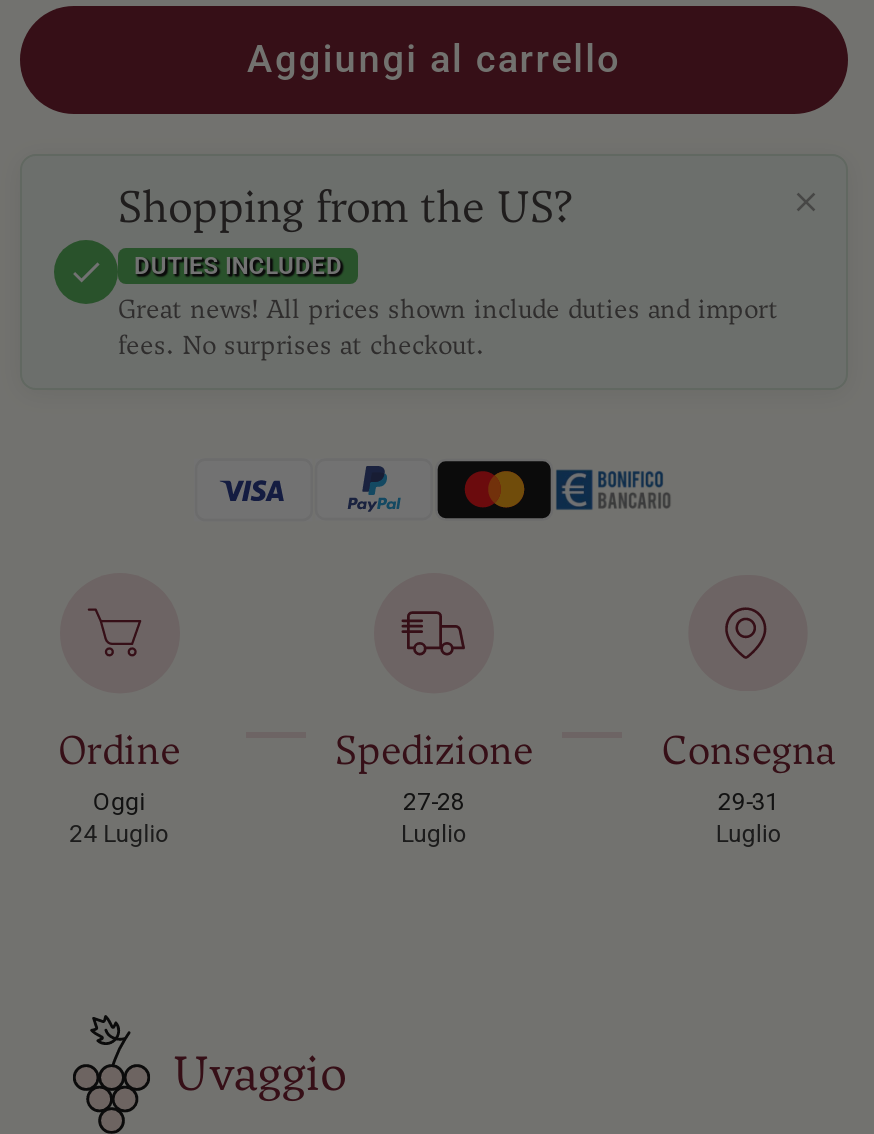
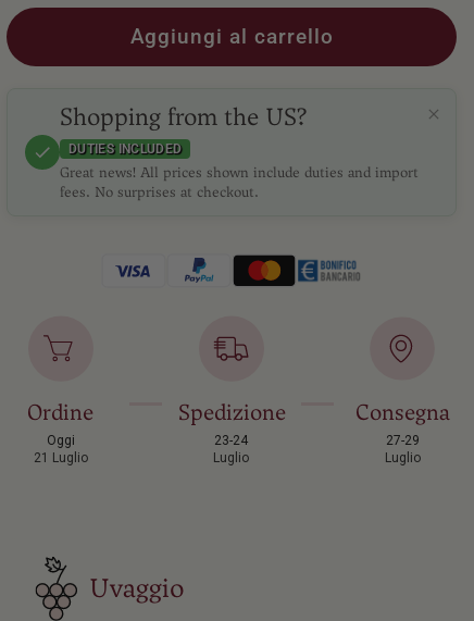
- 27-28
+ 23-24

- 29-31
+ 27-29

- 24 Luglio
+ 21 Luglio
